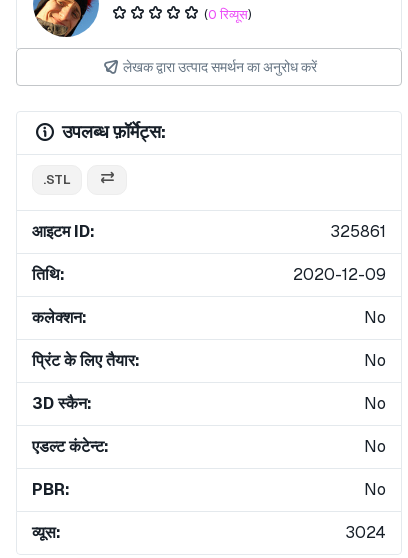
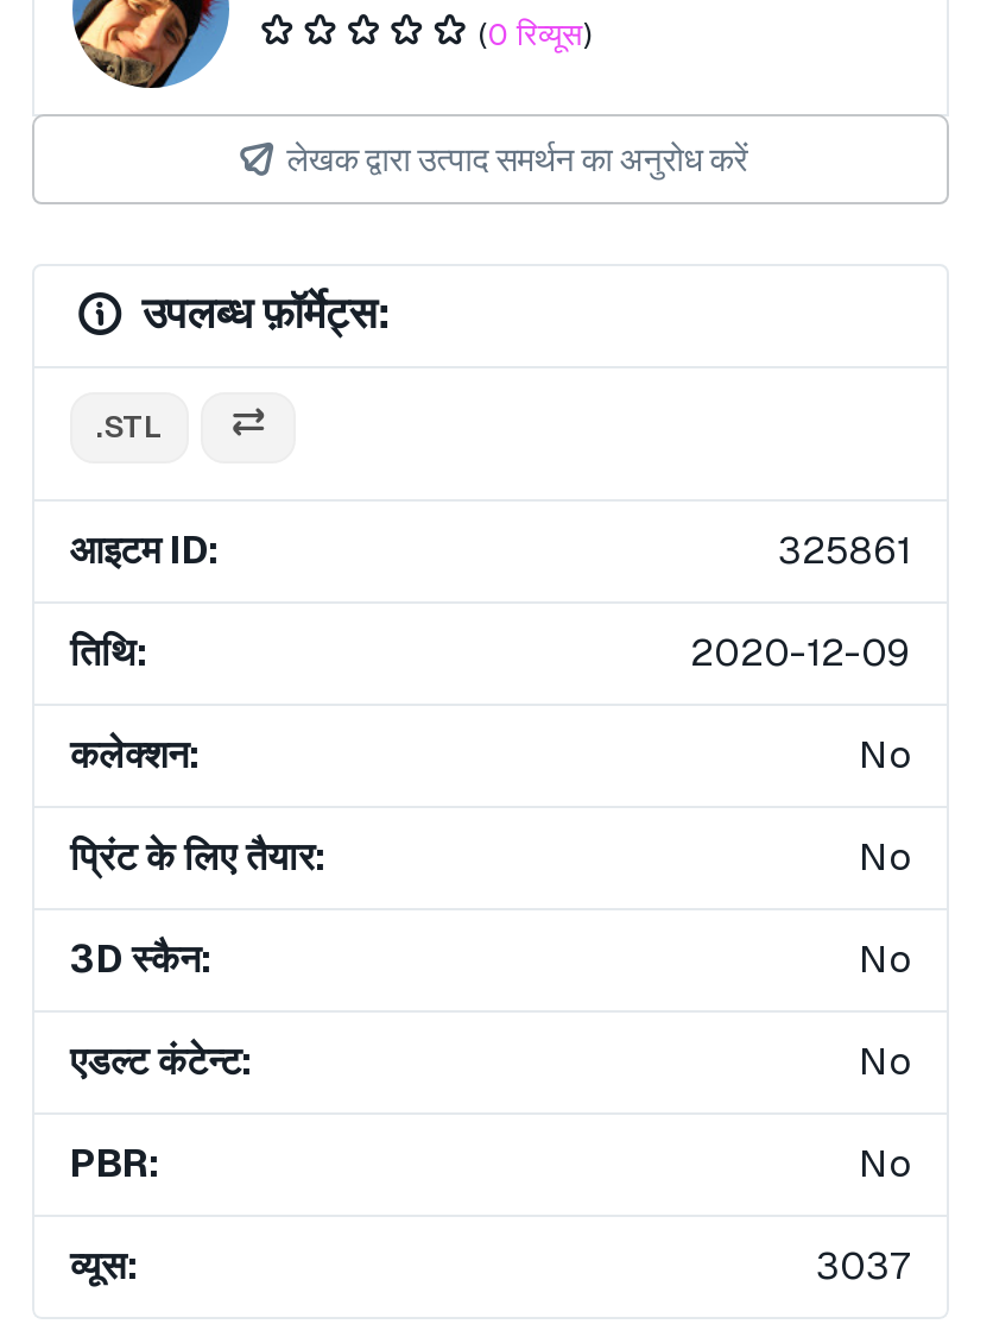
- 3024
+ 3037
